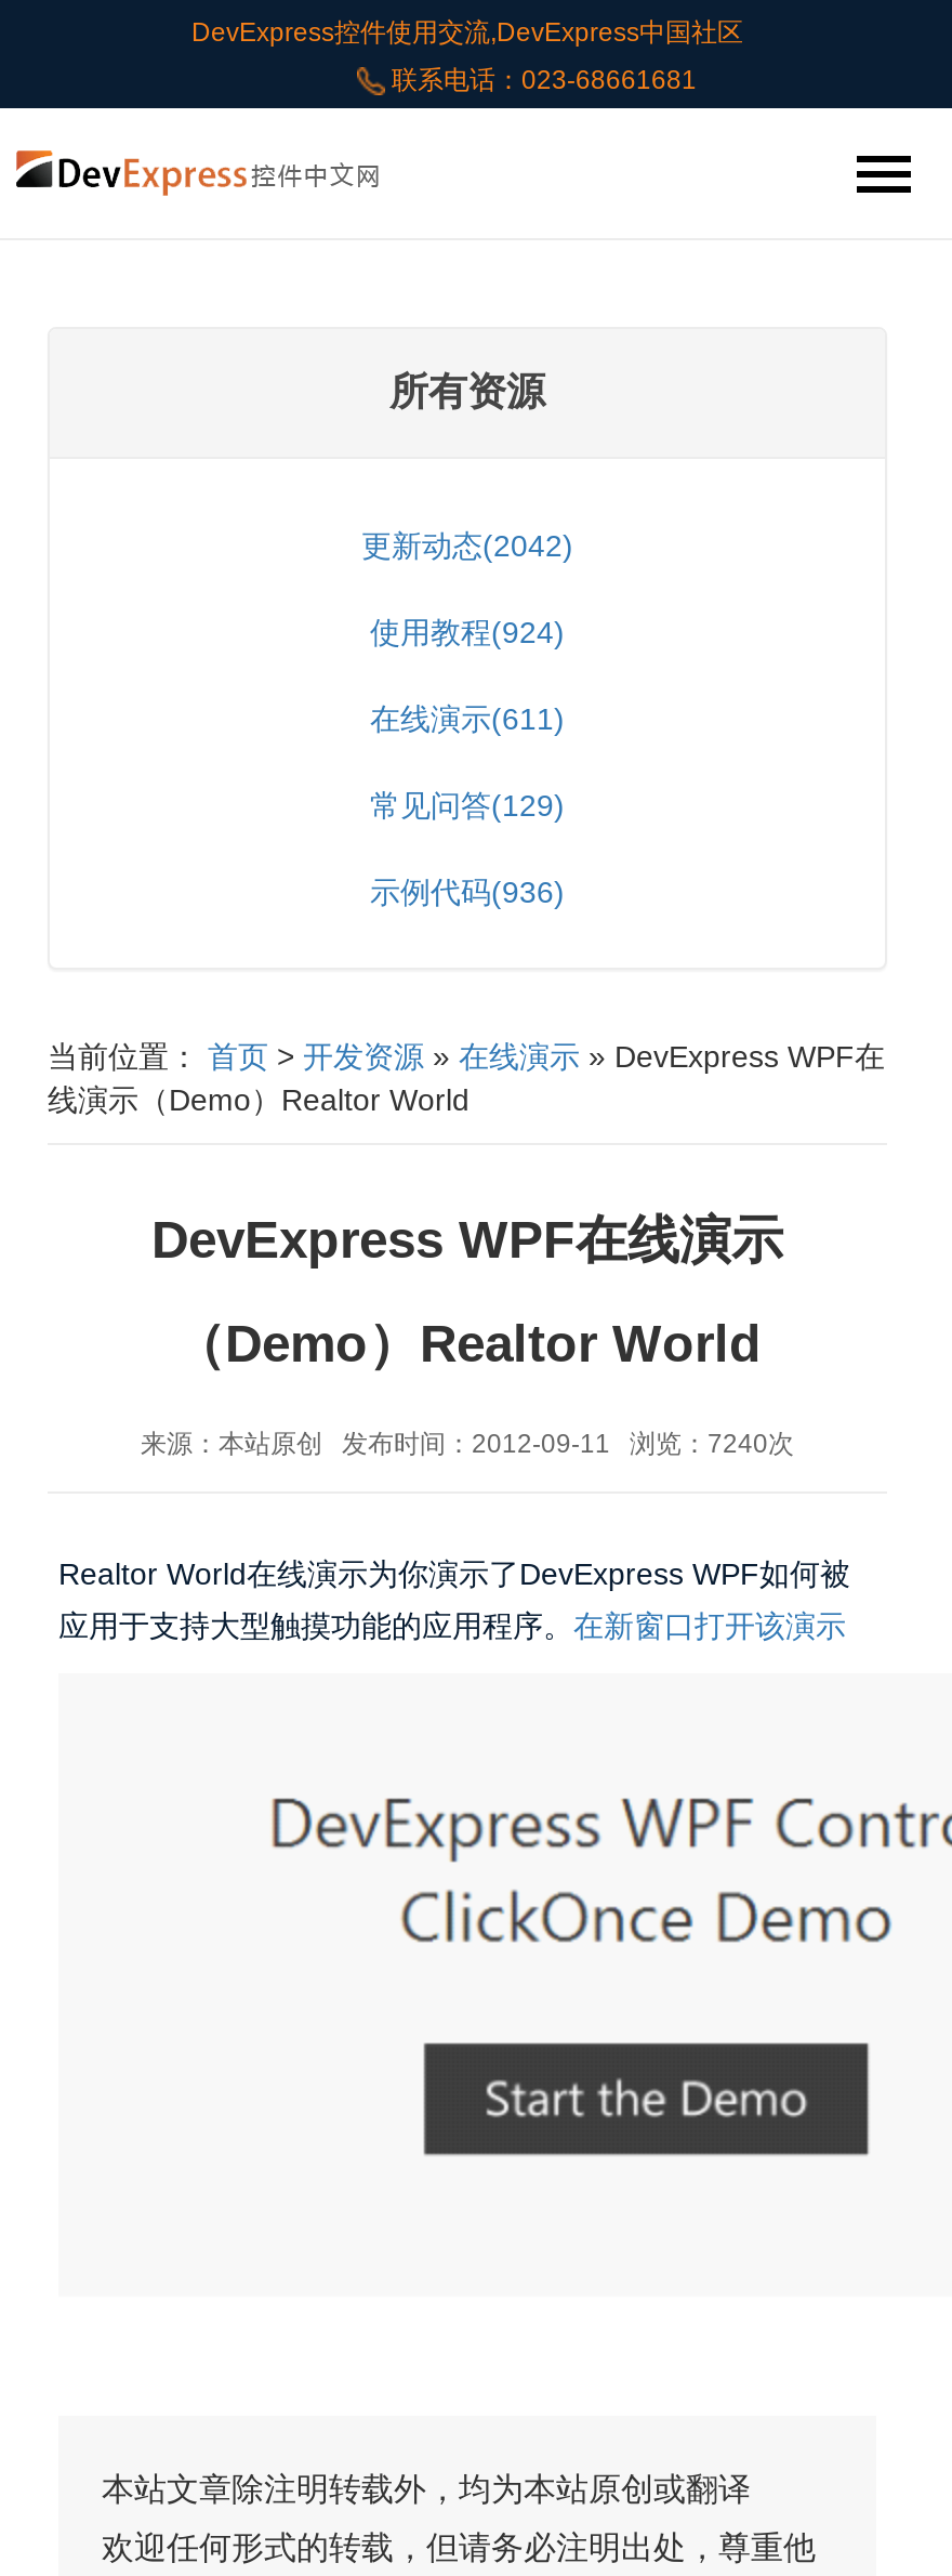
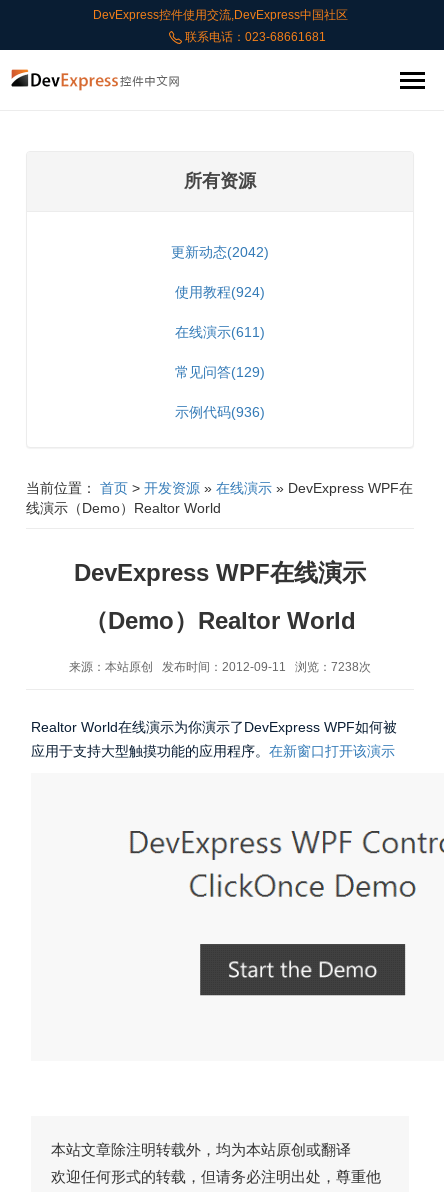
- 来源：本站原创 发布时间：2012-09-11 浏览：7240次
+ 来源：本站原创 发布时间：2012-09-11 浏览：7238次
